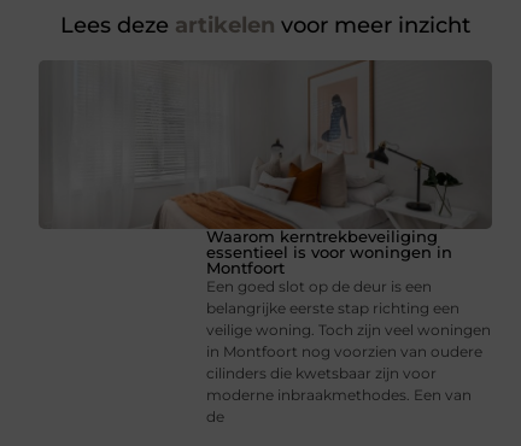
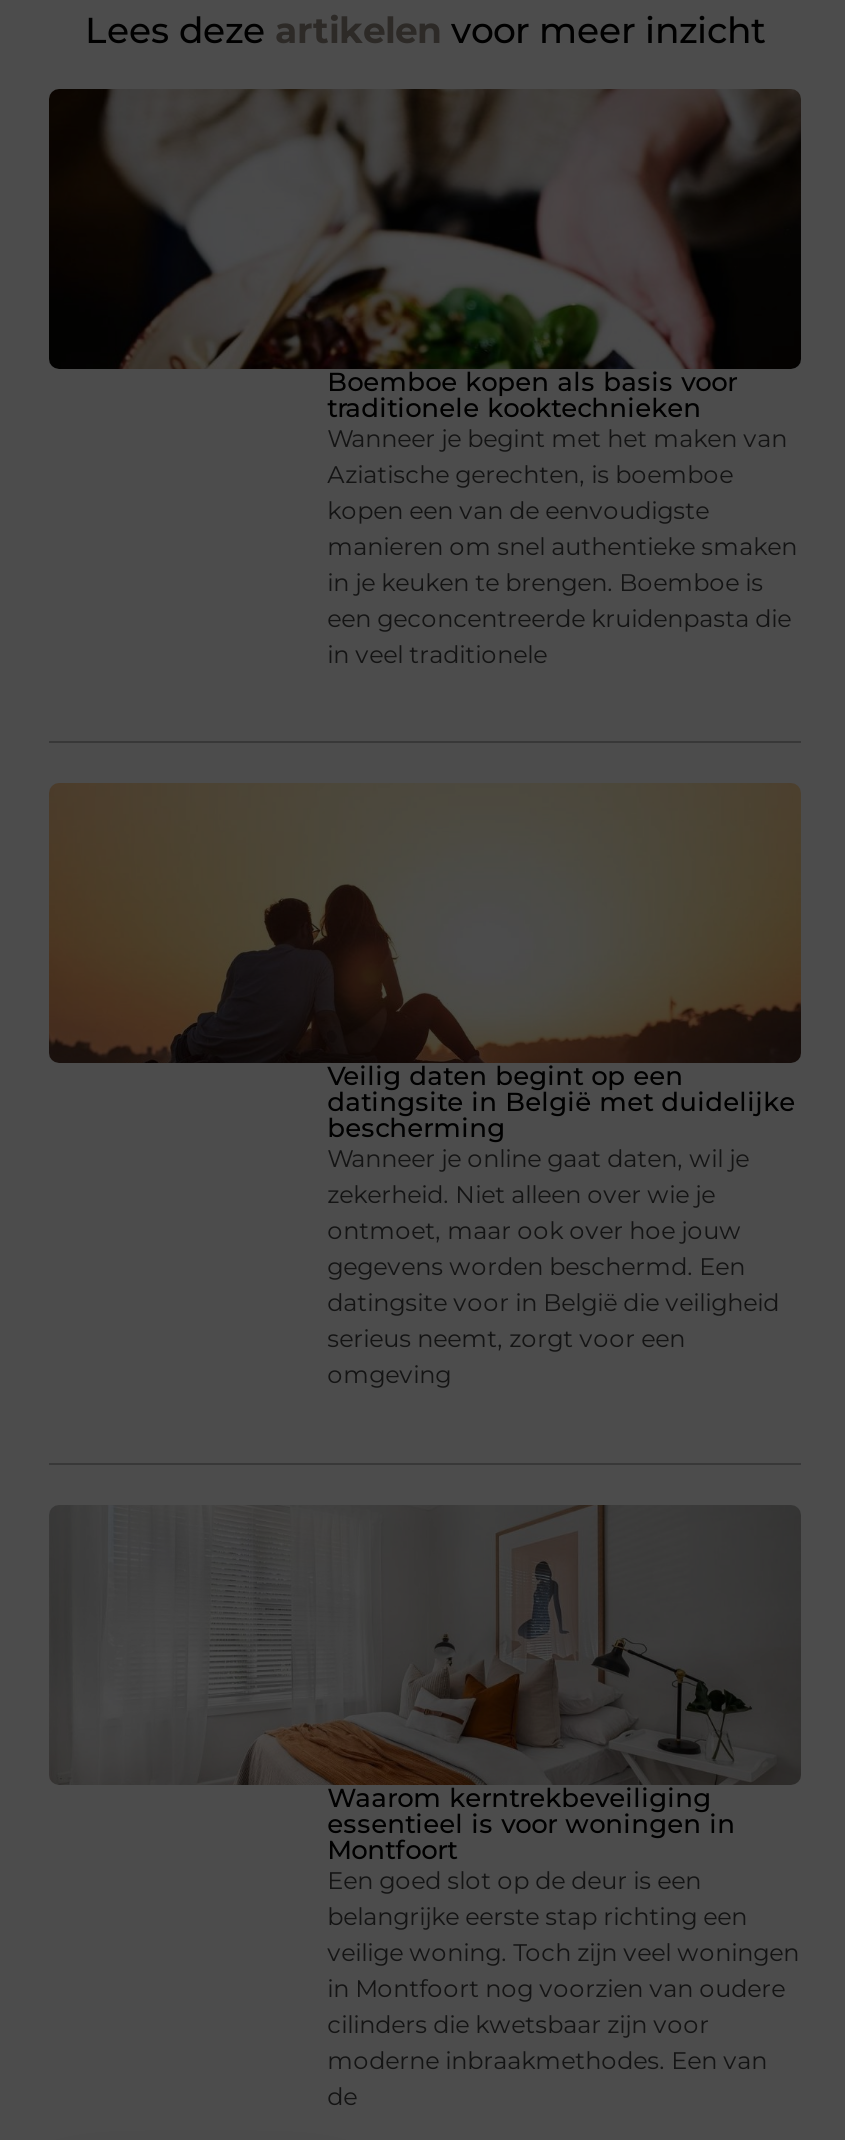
+ [image]
+ Veilig daten begint op een
+ datingsite in België met duidelijke
+ bescherming
+ Wanneer je online gaat daten, wil je
+ zekerheid. Niet alleen over wie je
+ ontmoet, maar ook over hoe jouw
+ gegevens worden beschermd. Een
+ datingsite voor in België die veiligheid
+ serieus neemt, zorgt voor een
+ omgeving

+ [image]
+ Boemboe kopen als basis voor
+ traditionele kooktechnieken
+ Wanneer je begint met het maken van
+ Aziatische gerechten, is boemboe
+ kopen een van de eenvoudigste
+ manieren om snel authentieke smaken
+ in je keuken te brengen. Boemboe is
+ een geconcentreerde kruidenpasta die
+ in veel traditionele
